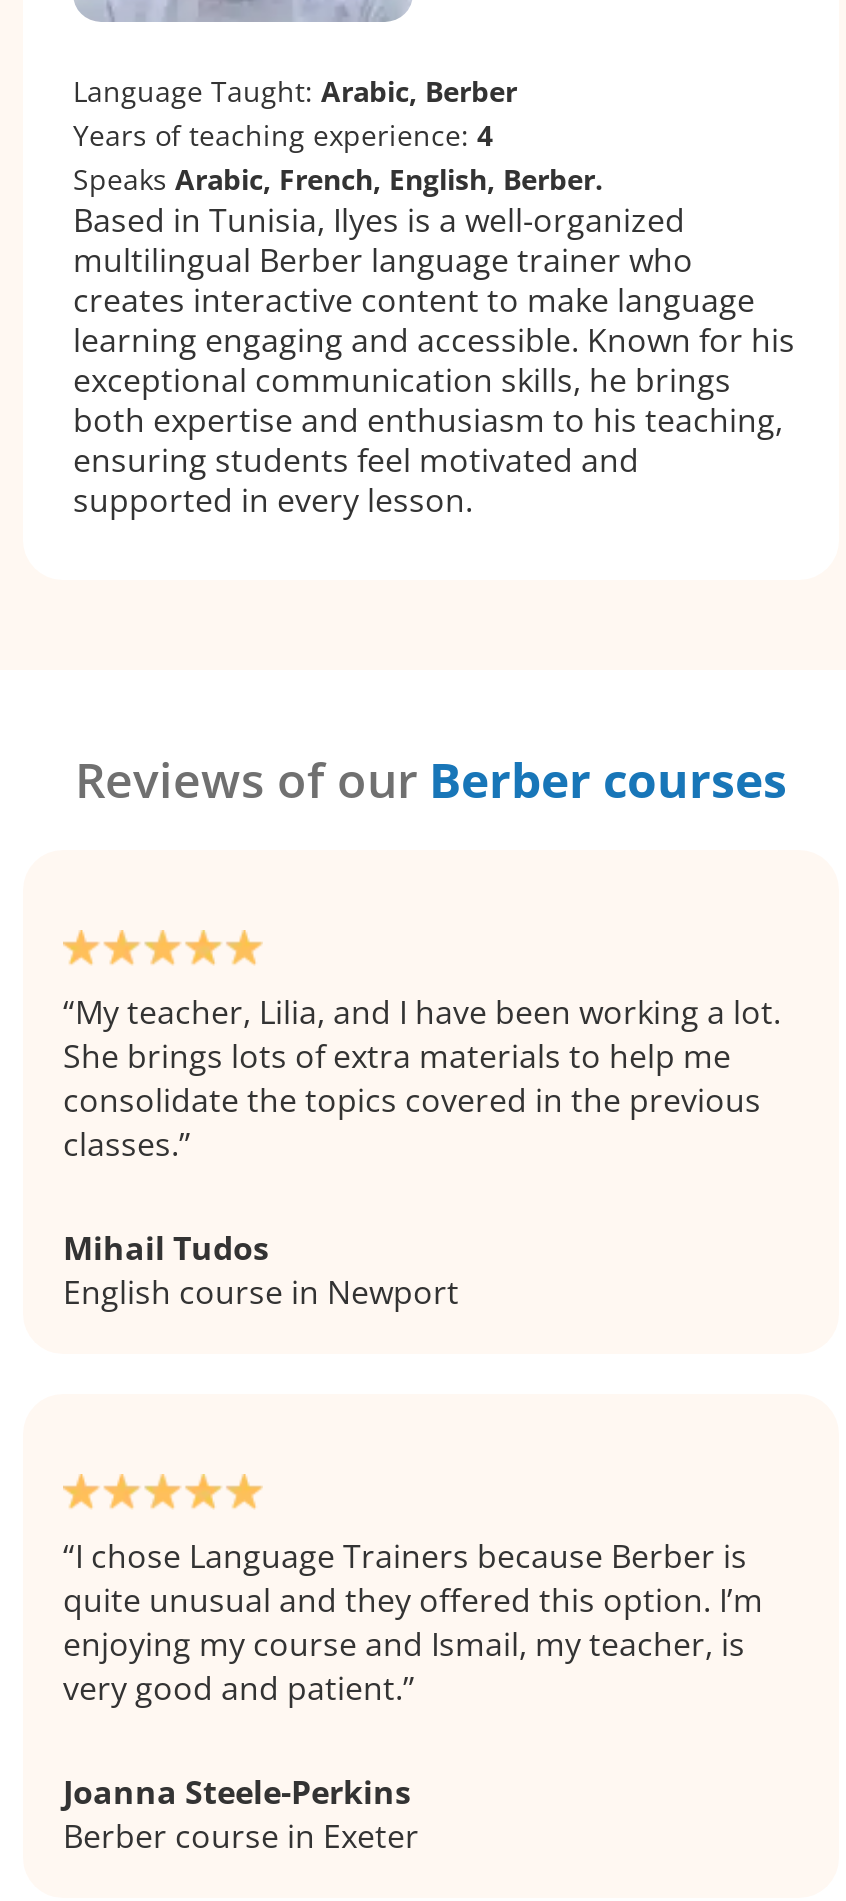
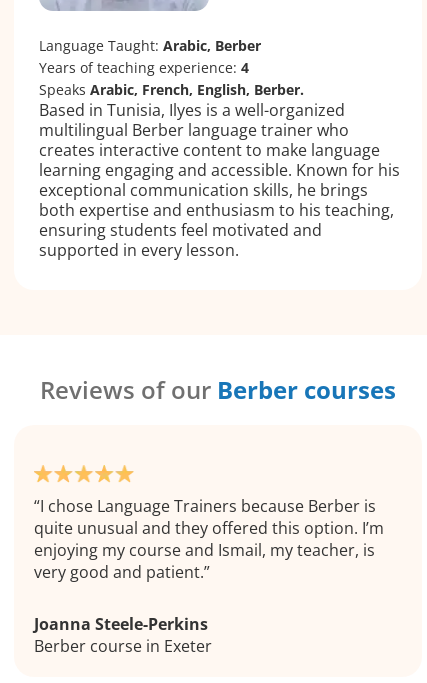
- My teacher, Lilia, and I have been working a lot.
- She brings lots of extra materials to help me
- consolidate the topics covered in the previous
- classes.
- Mihail Tudos
- English course in Newport
